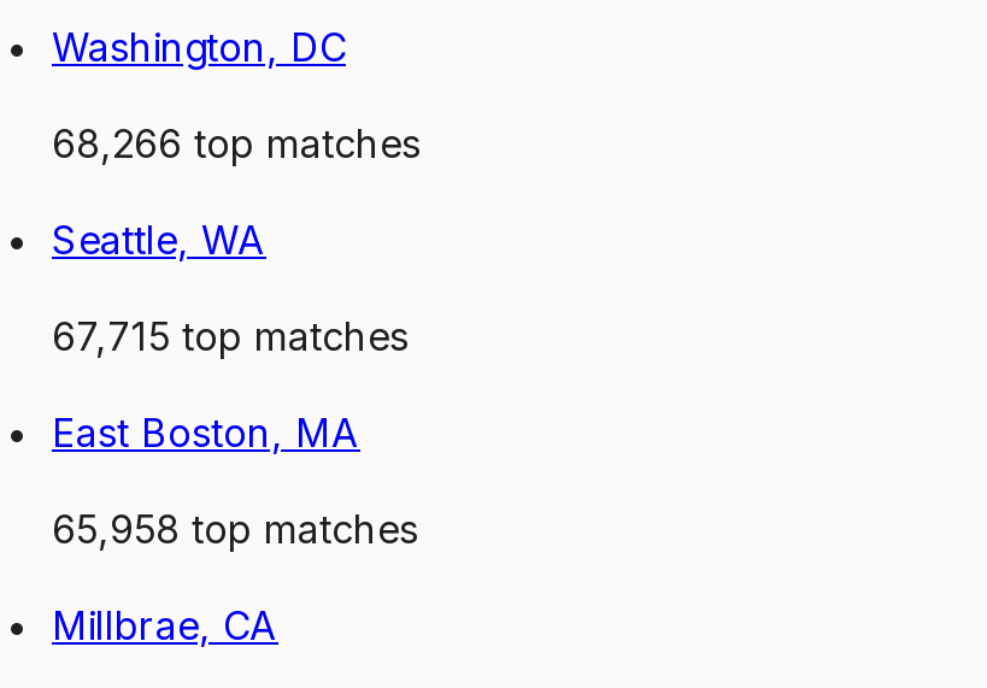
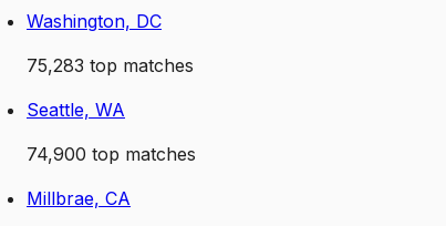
- 68,266 top matches
+ 75,283 top matches

- 67,715 top matches
- East Boston, MA
- 65,958 top matches
+ 74,900 top matches
